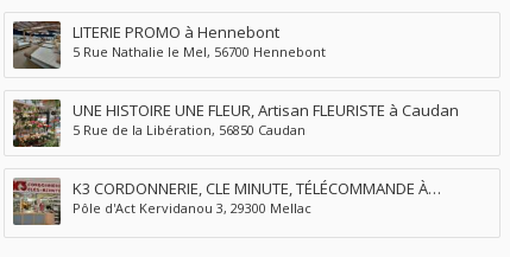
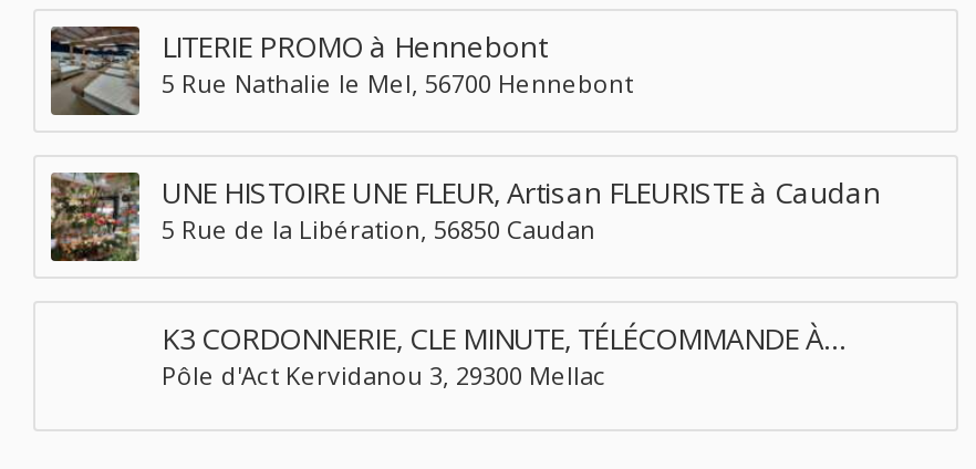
- [image]
